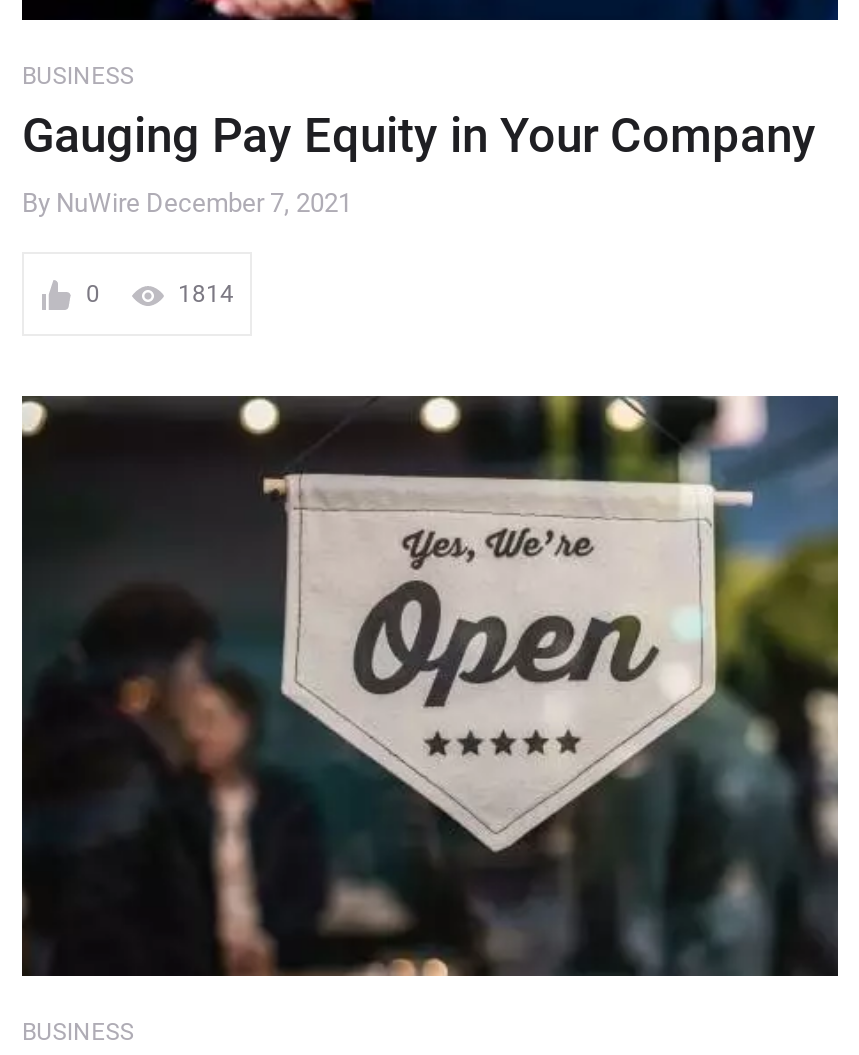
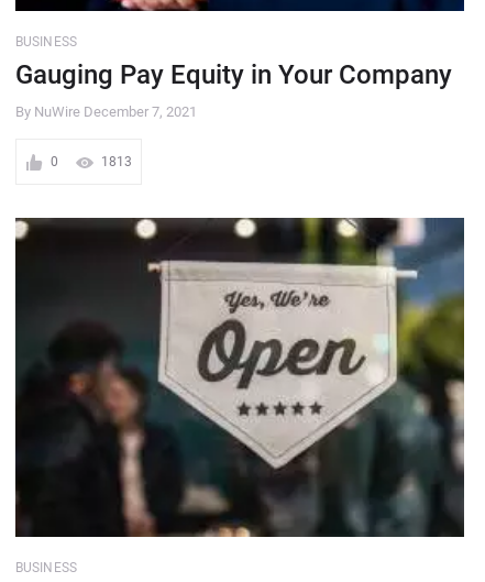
- 1814
+ 1813
